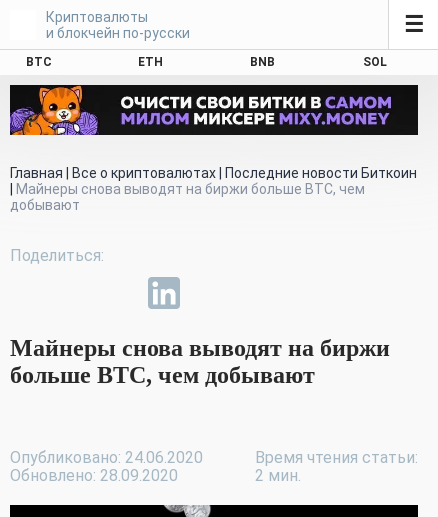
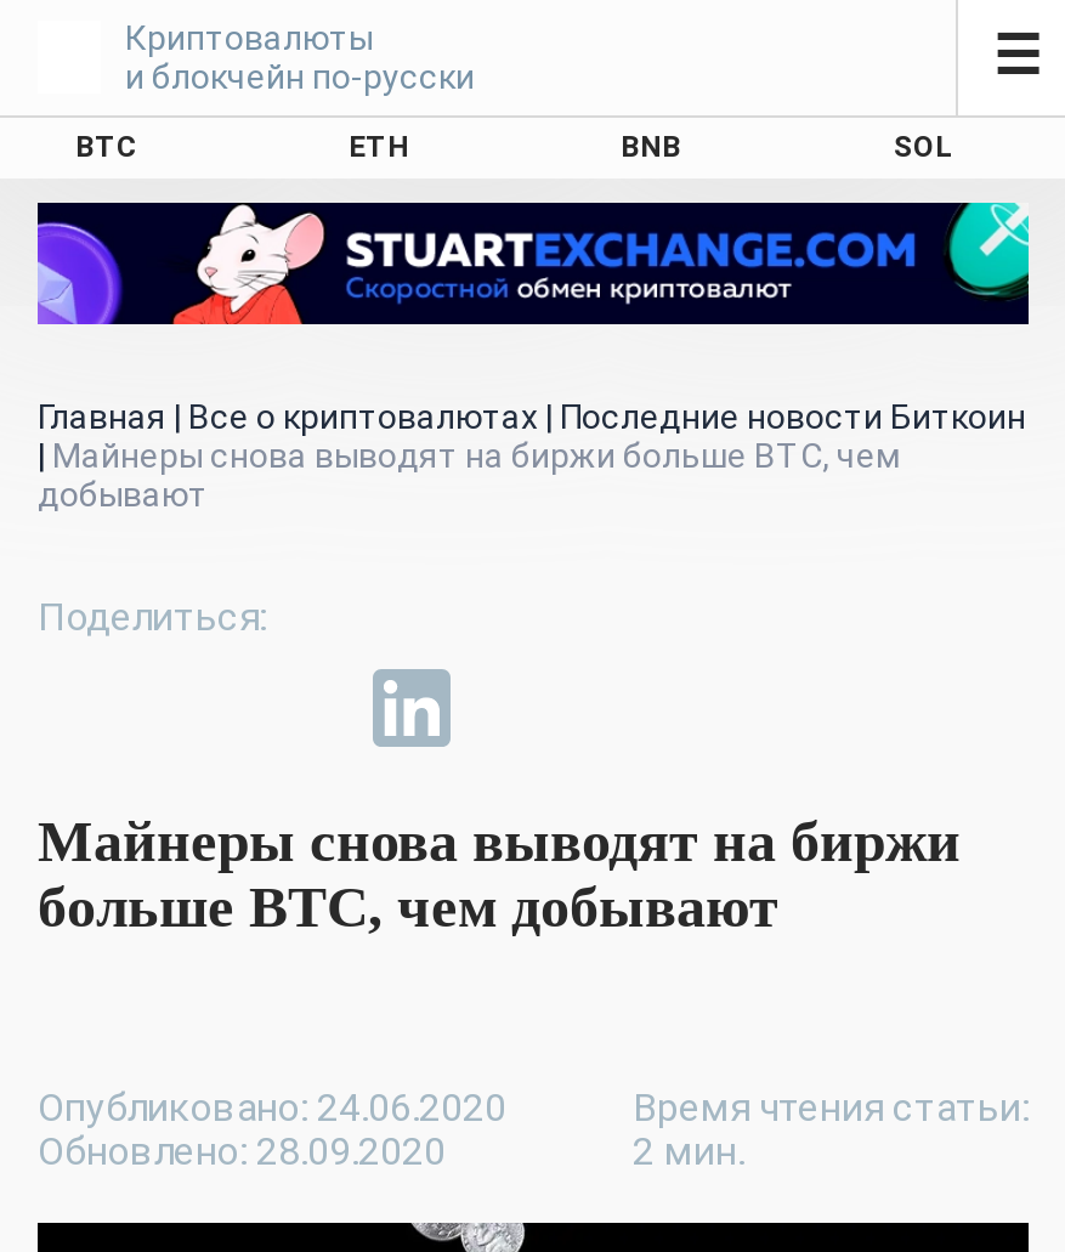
- [image]
+ [image]
